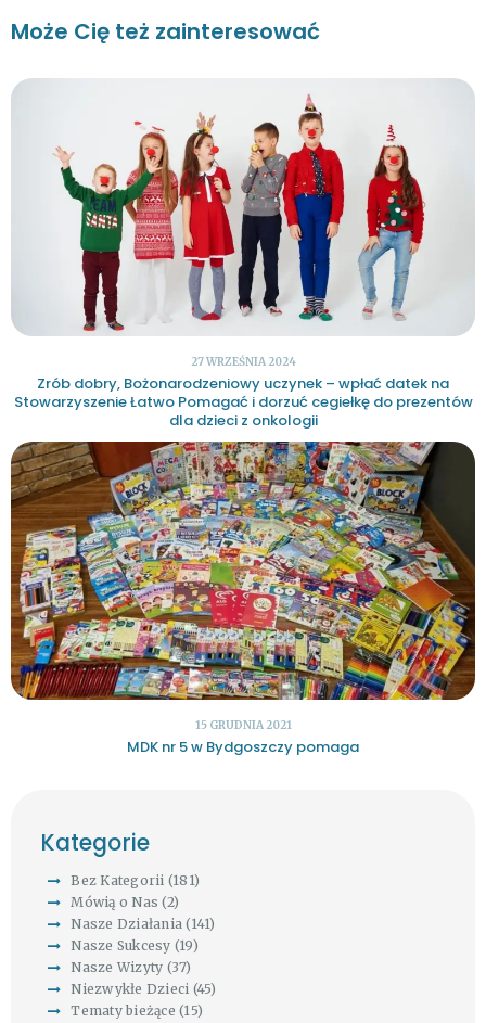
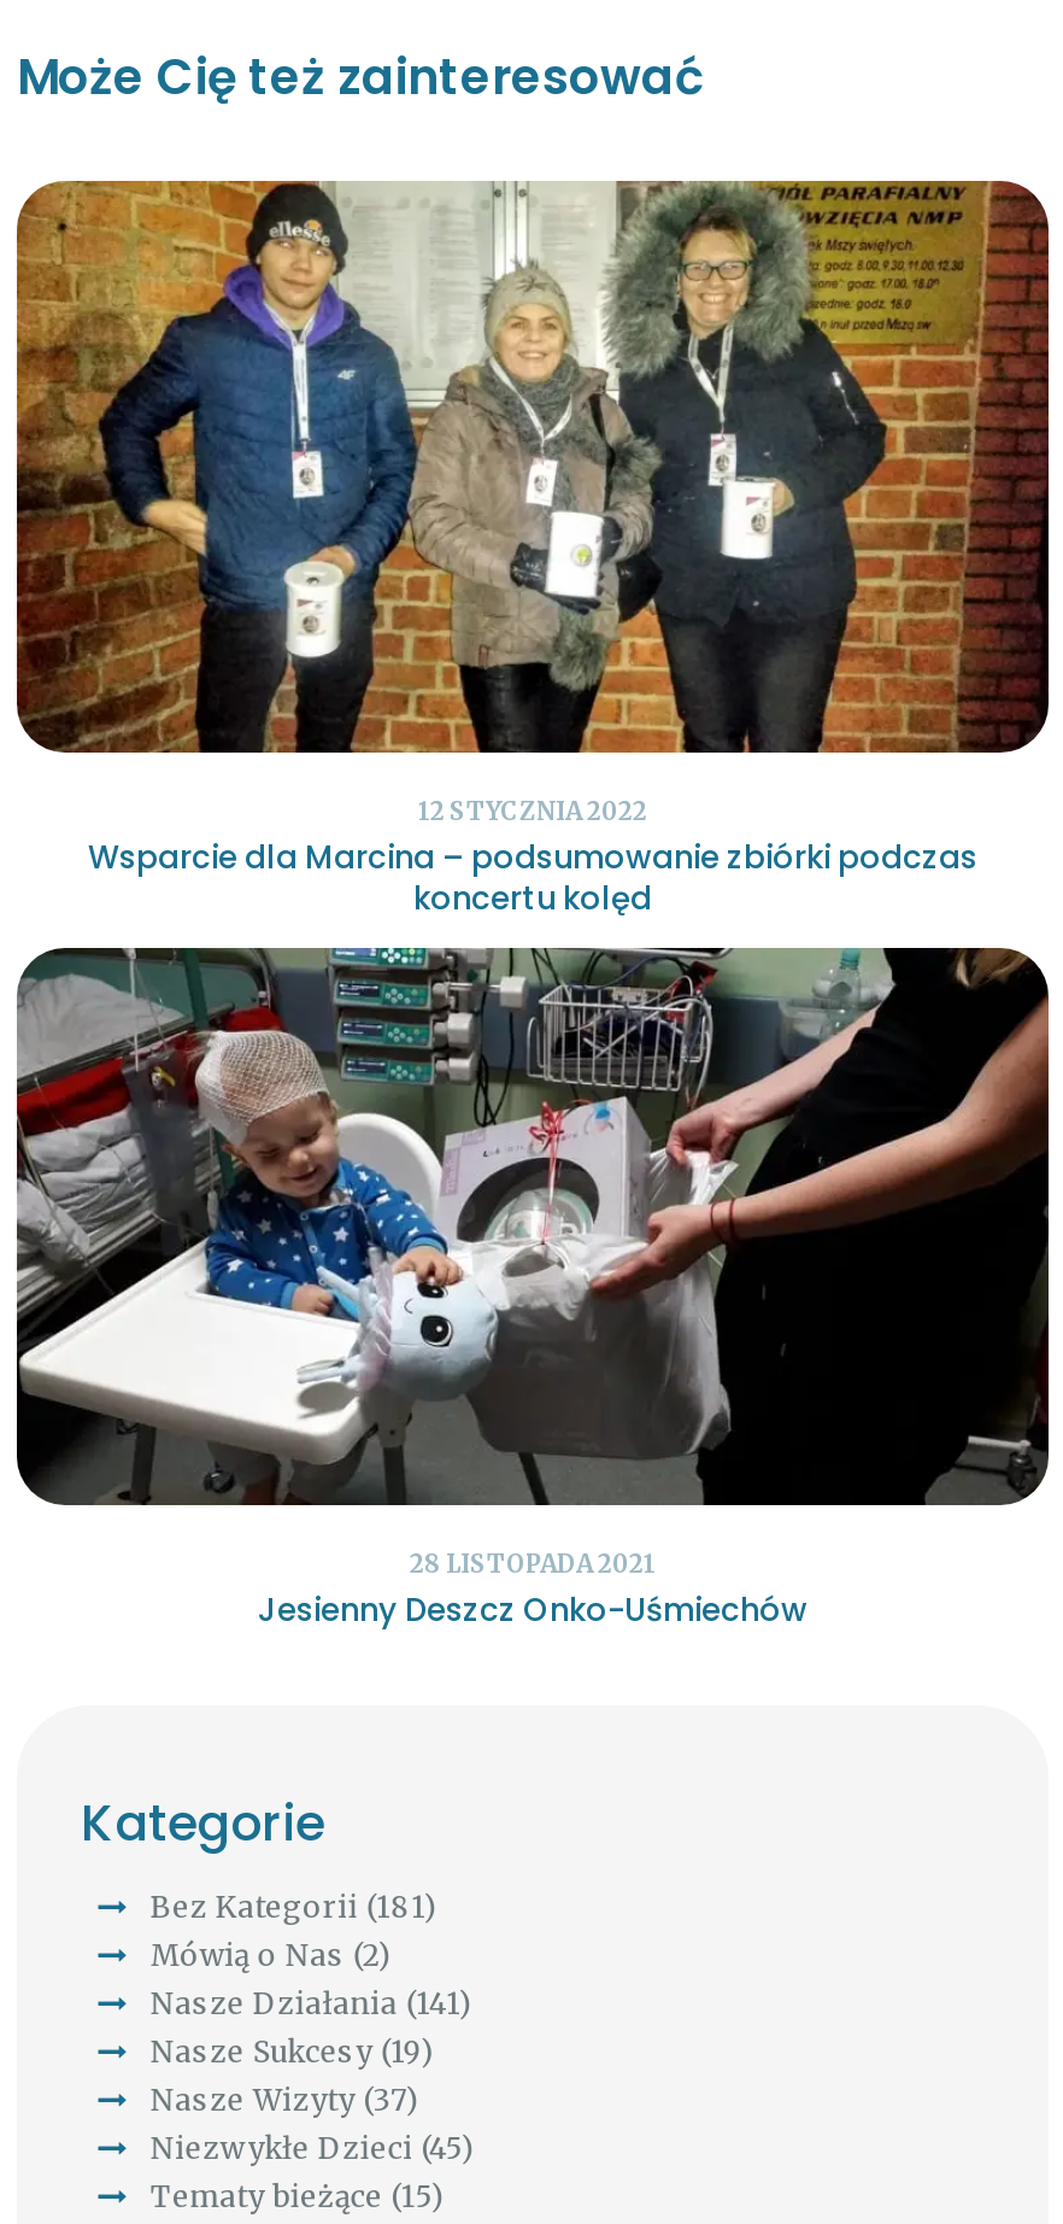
- [image]
- 27 WRZEŚNIA 2024
- Zrób dobry, Bożonarodzeniowy uczynek – wpłać datek na
- Stowarzyszenie Łatwo Pomagać i dorzuć cegiełkę do prezentów
- dla dzieci z onkologii
+ [image]
+ 12 STYCZNIA 2022
+ Wsparcie dla Marcina – podsumowanie zbiórki podczas
+ koncertu kolęd

- [image]
- 15 GRUDNIA 2021
- MDK nr 5 w Bydgoszczy pomaga
+ [image]
+ 28 LISTOPADA 2021
+ Jesienny Deszcz Onko-Uśmiechów
